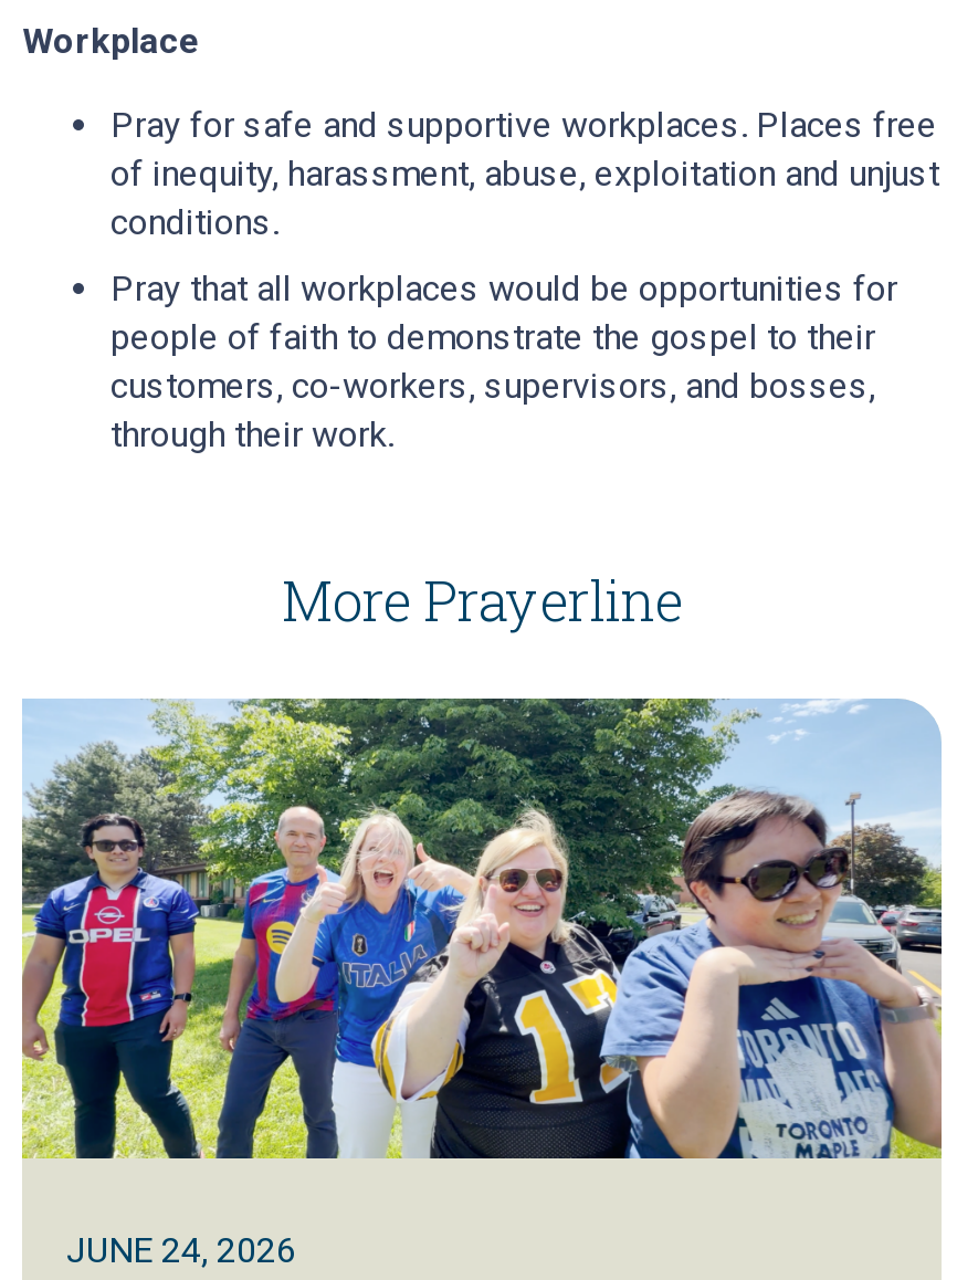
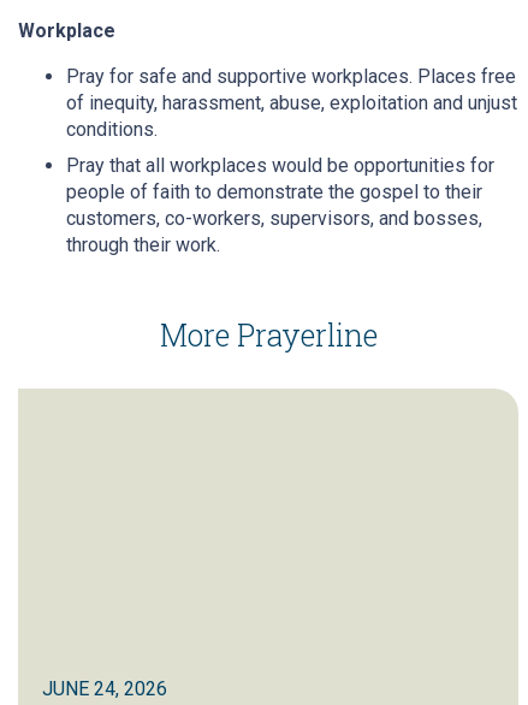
- [image]
